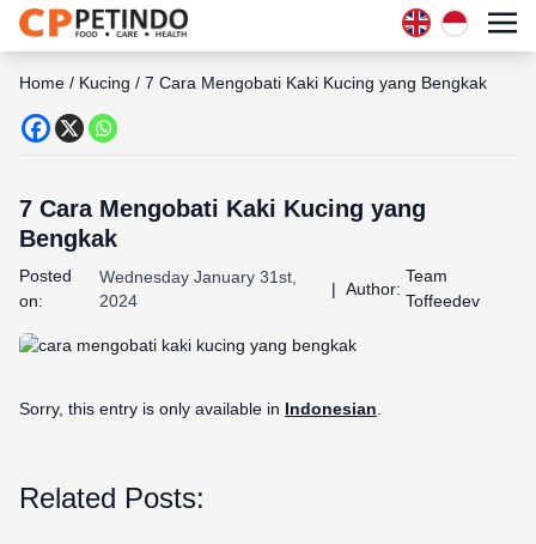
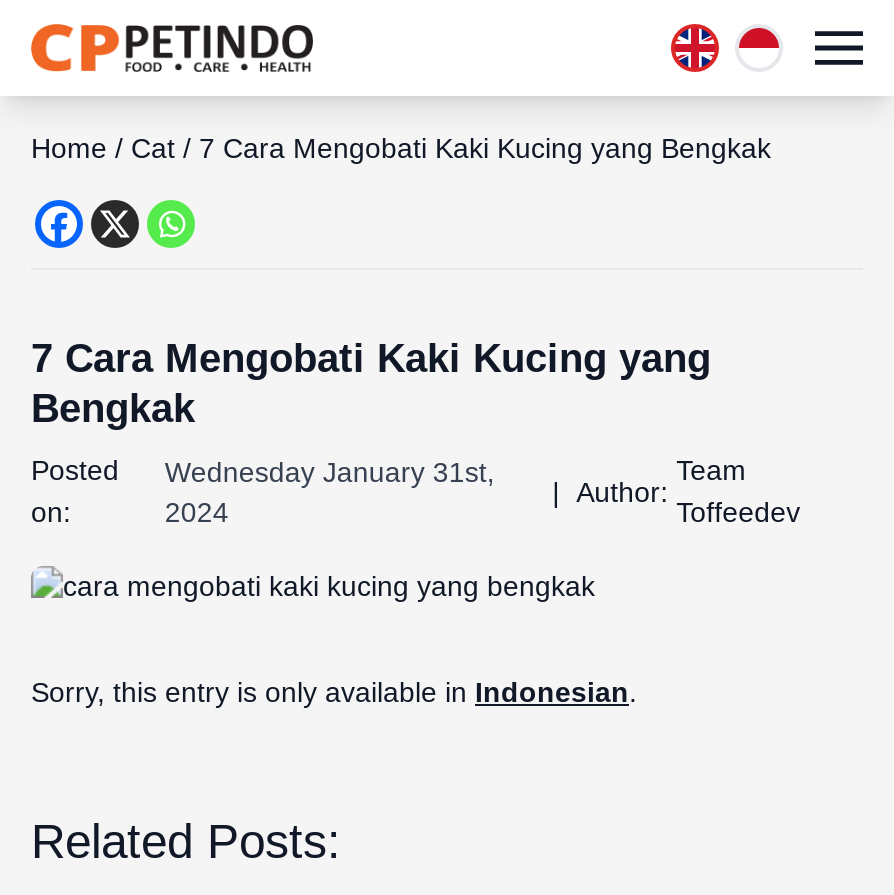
- Home / Kucing / 7 Cara Mengobati Kaki Kucing yang Bengkak
+ Home / Cat / 7 Cara Mengobati Kaki Kucing yang Bengkak
